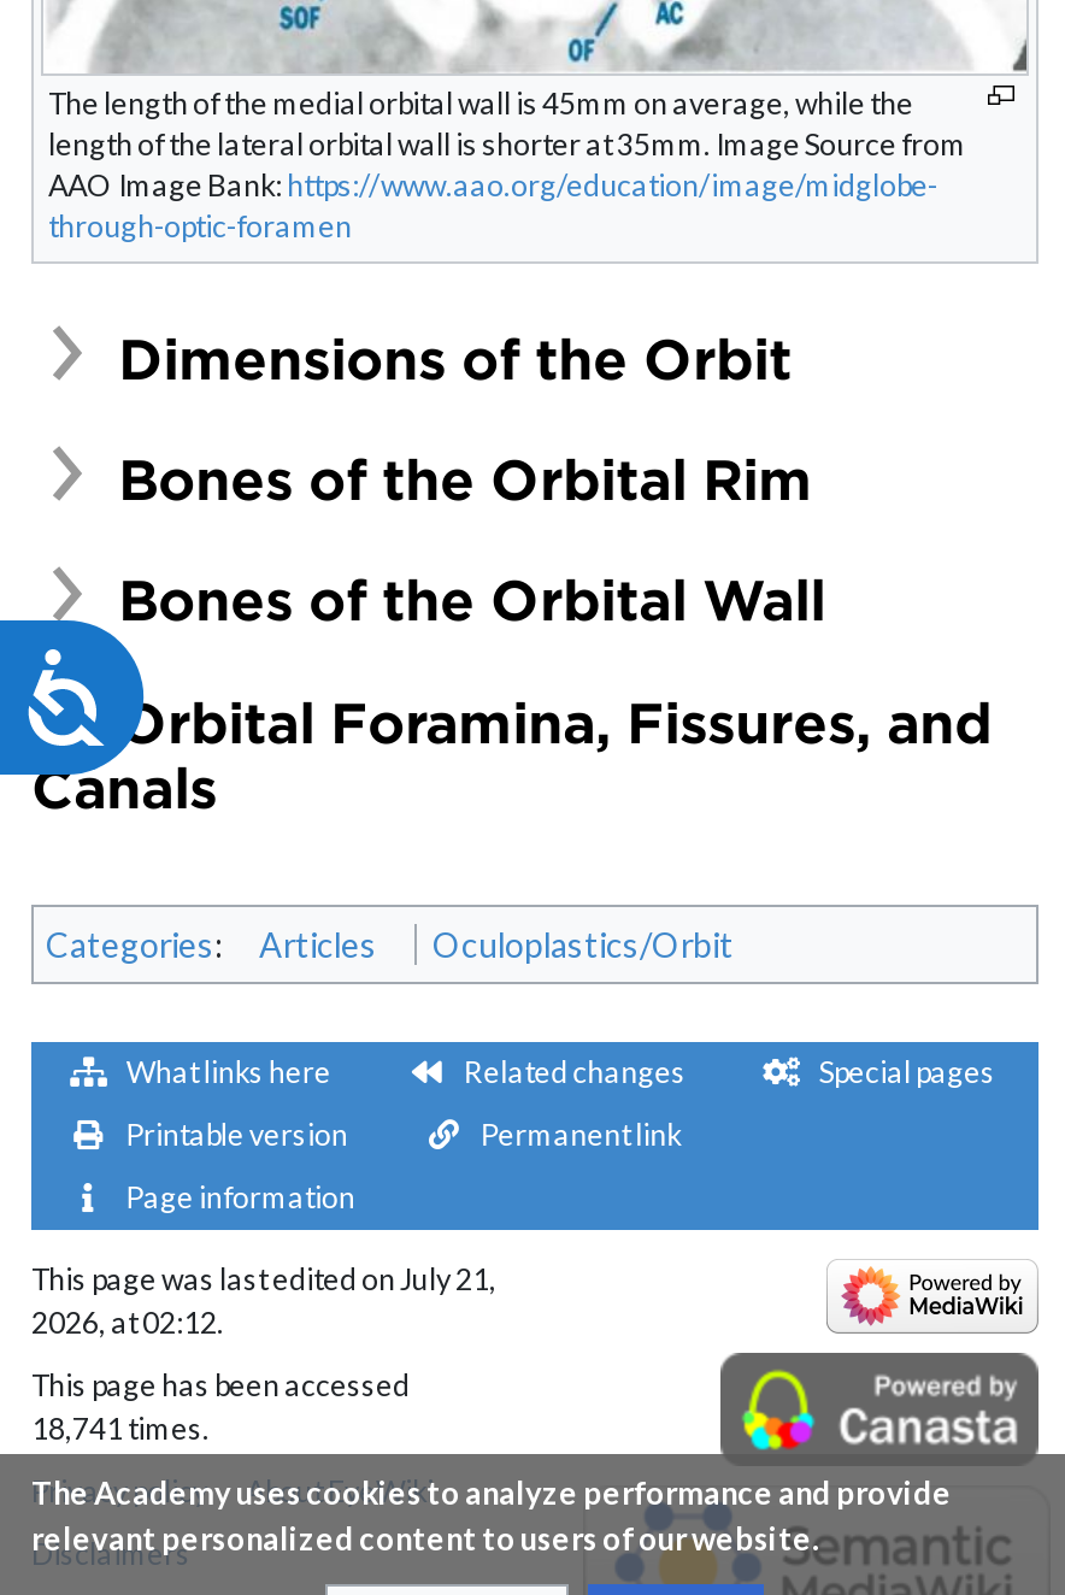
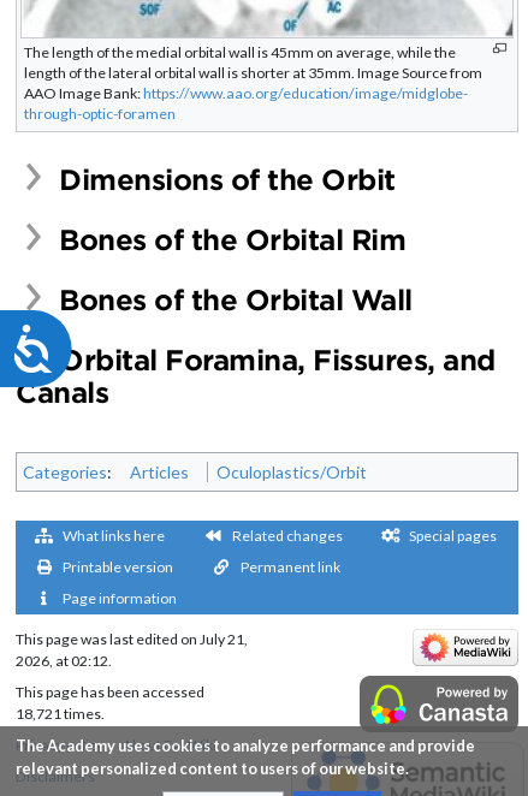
- 18,741 times.
+ 18,721 times.
